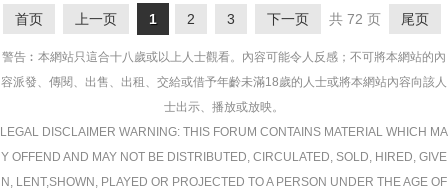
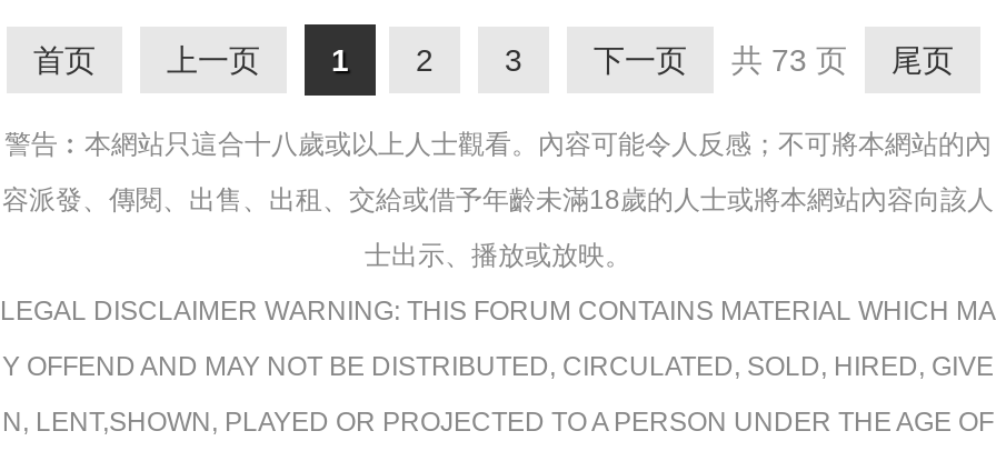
- 首页 上一页 1 2 3 下一页 共 72 页 尾页
+ 首页 上一页 1 2 3 下一页 共 73 页 尾页
